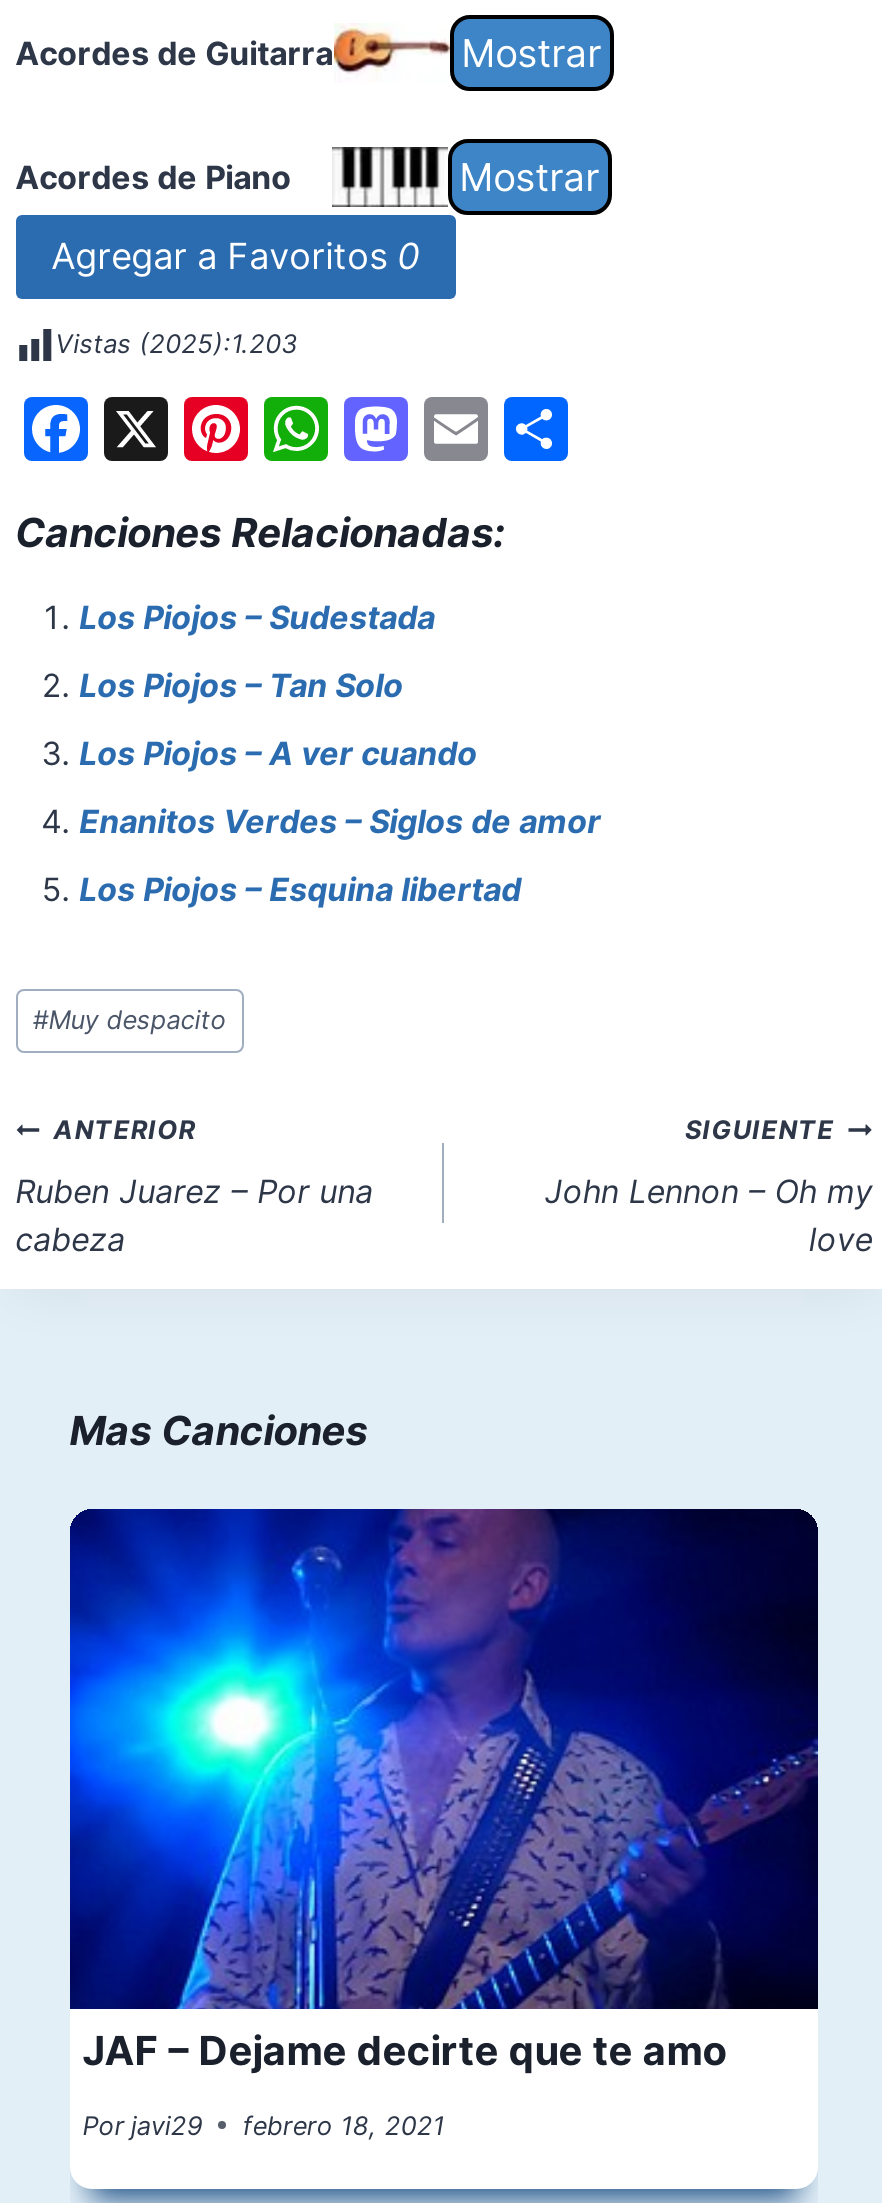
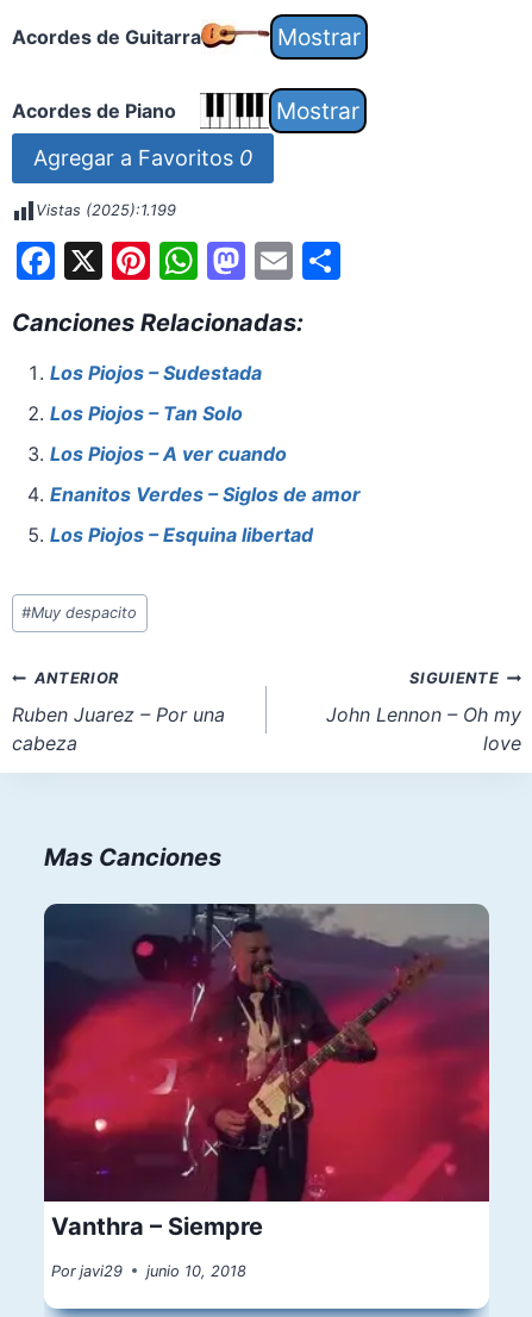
- Vistas (2025):1.203
+ Vistas (2025):1.199

- [image]
- JAF – Dejame decirte que te amo
+ [image]
+ Vanthra – Siempre

- Por javi29 febrero 18, 2021
+ Por javi29 junio 10, 2018
